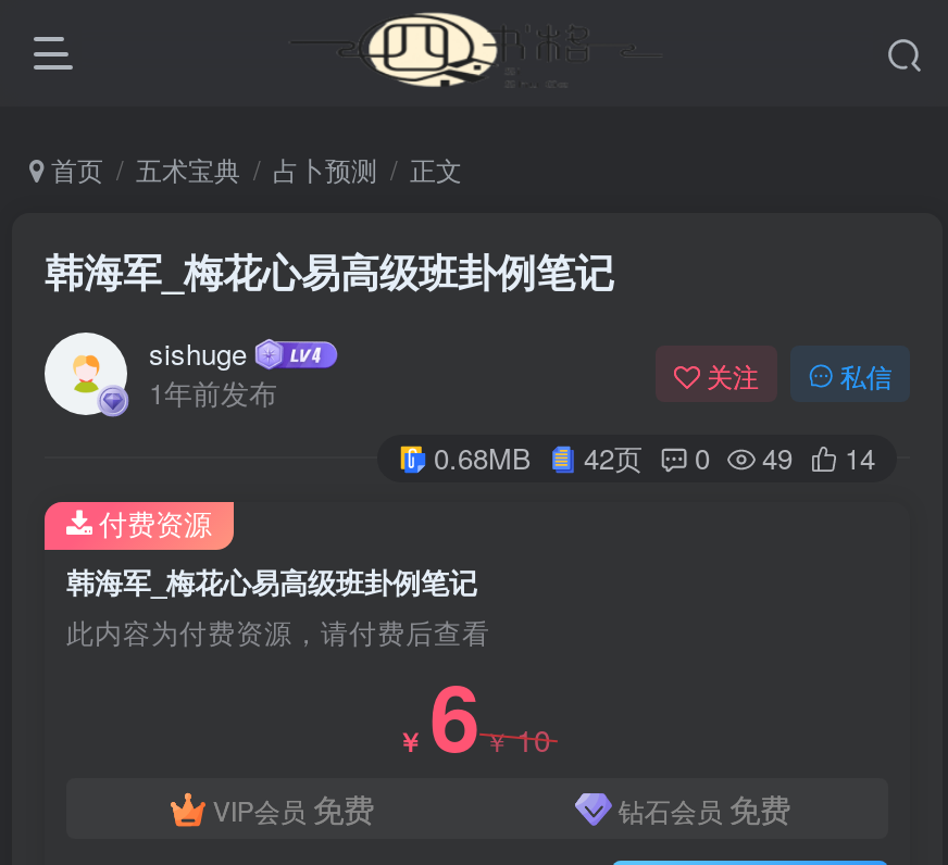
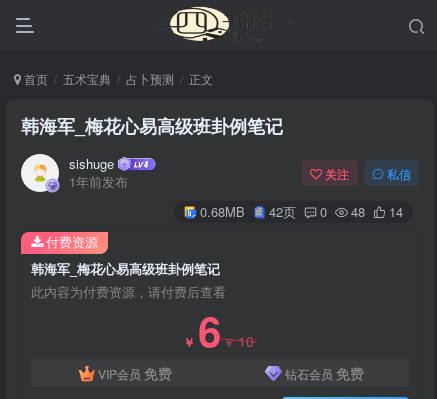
- 0.68MB 42页 0 49 14
+ 0.68MB 42页 0 48 14
